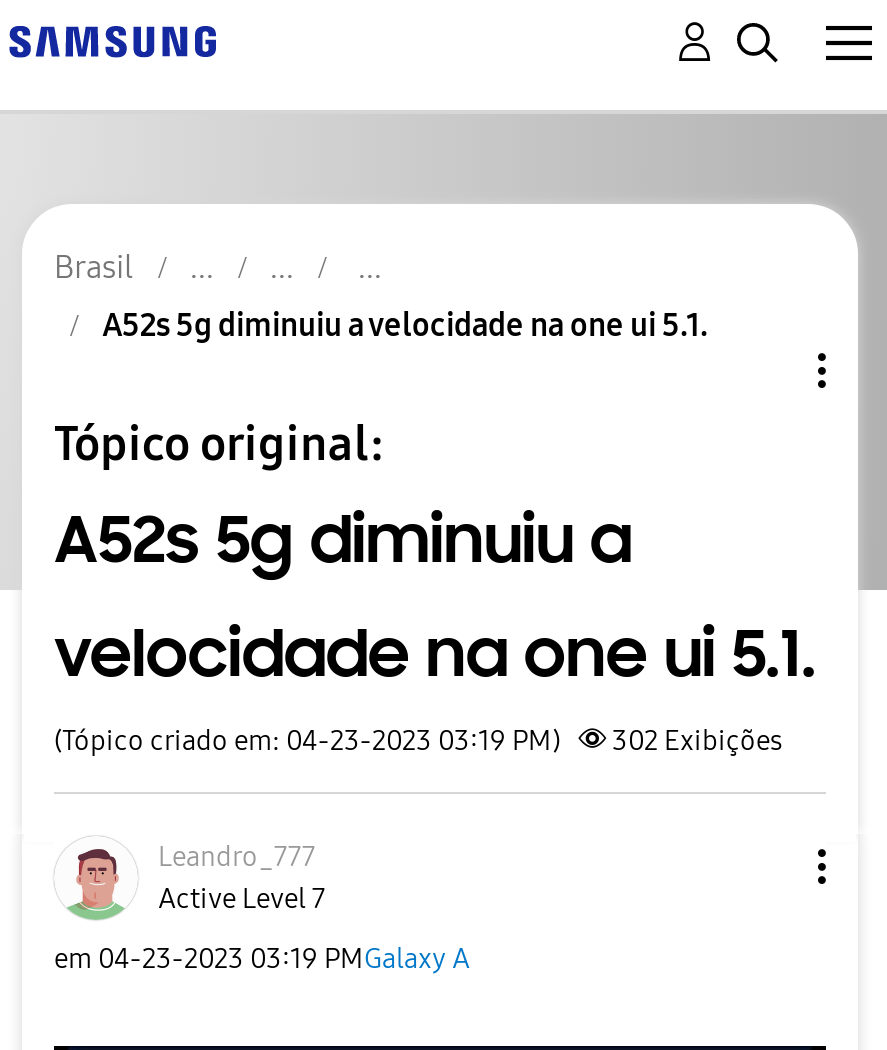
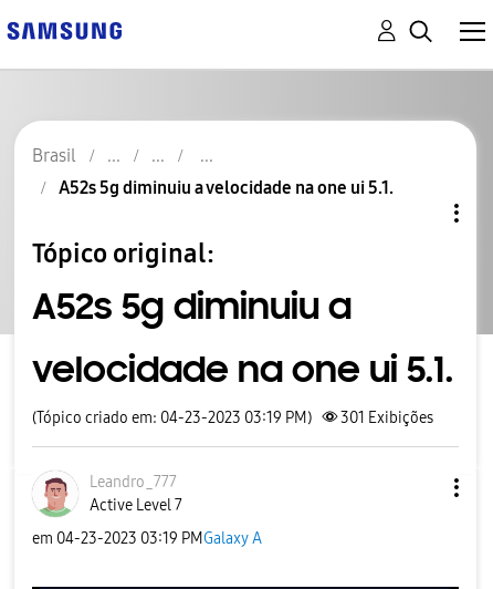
- (Tópico criado em: 04-23-2023 03:19 PM) 302 Exibições
+ (Tópico criado em: 04-23-2023 03:19 PM) 301 Exibições
